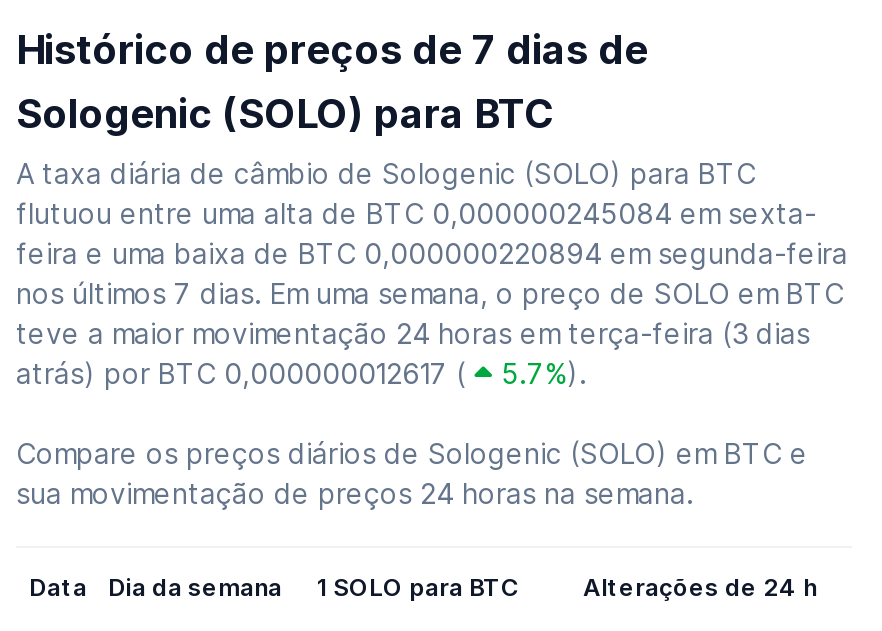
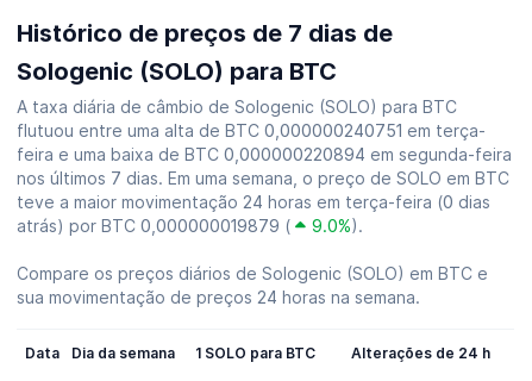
- flutuou entre uma alta de BTC 0,000000245084 em sexta-
+ flutuou entre uma alta de BTC 0,000000240751 em terça-

- teve a maior movimentação 24 horas em terça-feira (3 dias
+ teve a maior movimentação 24 horas em terça-feira (0 dias

- atrás) por BTC 0,000000012617 (
+ atrás) por BTC 0,000000019879 (

- 5.7%).
+ 9.0%).
